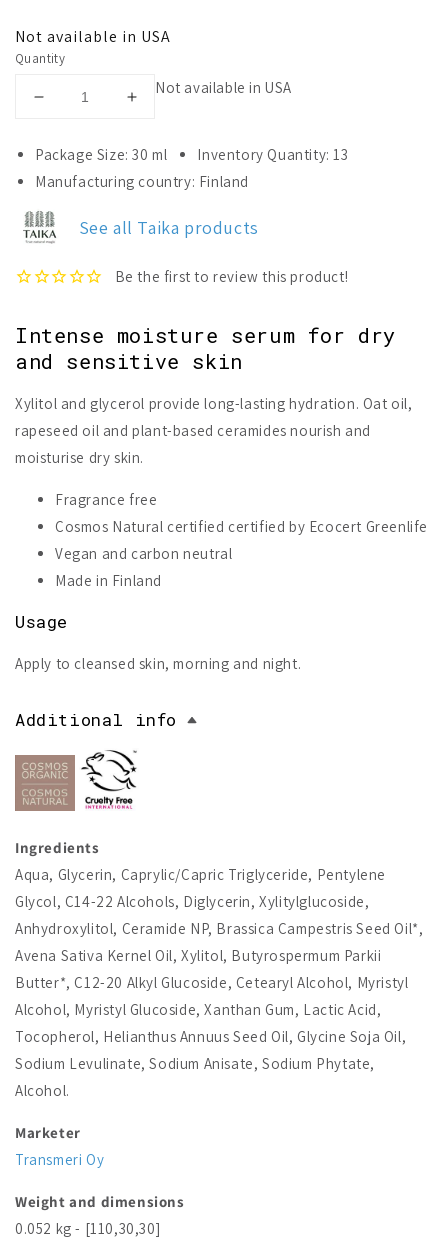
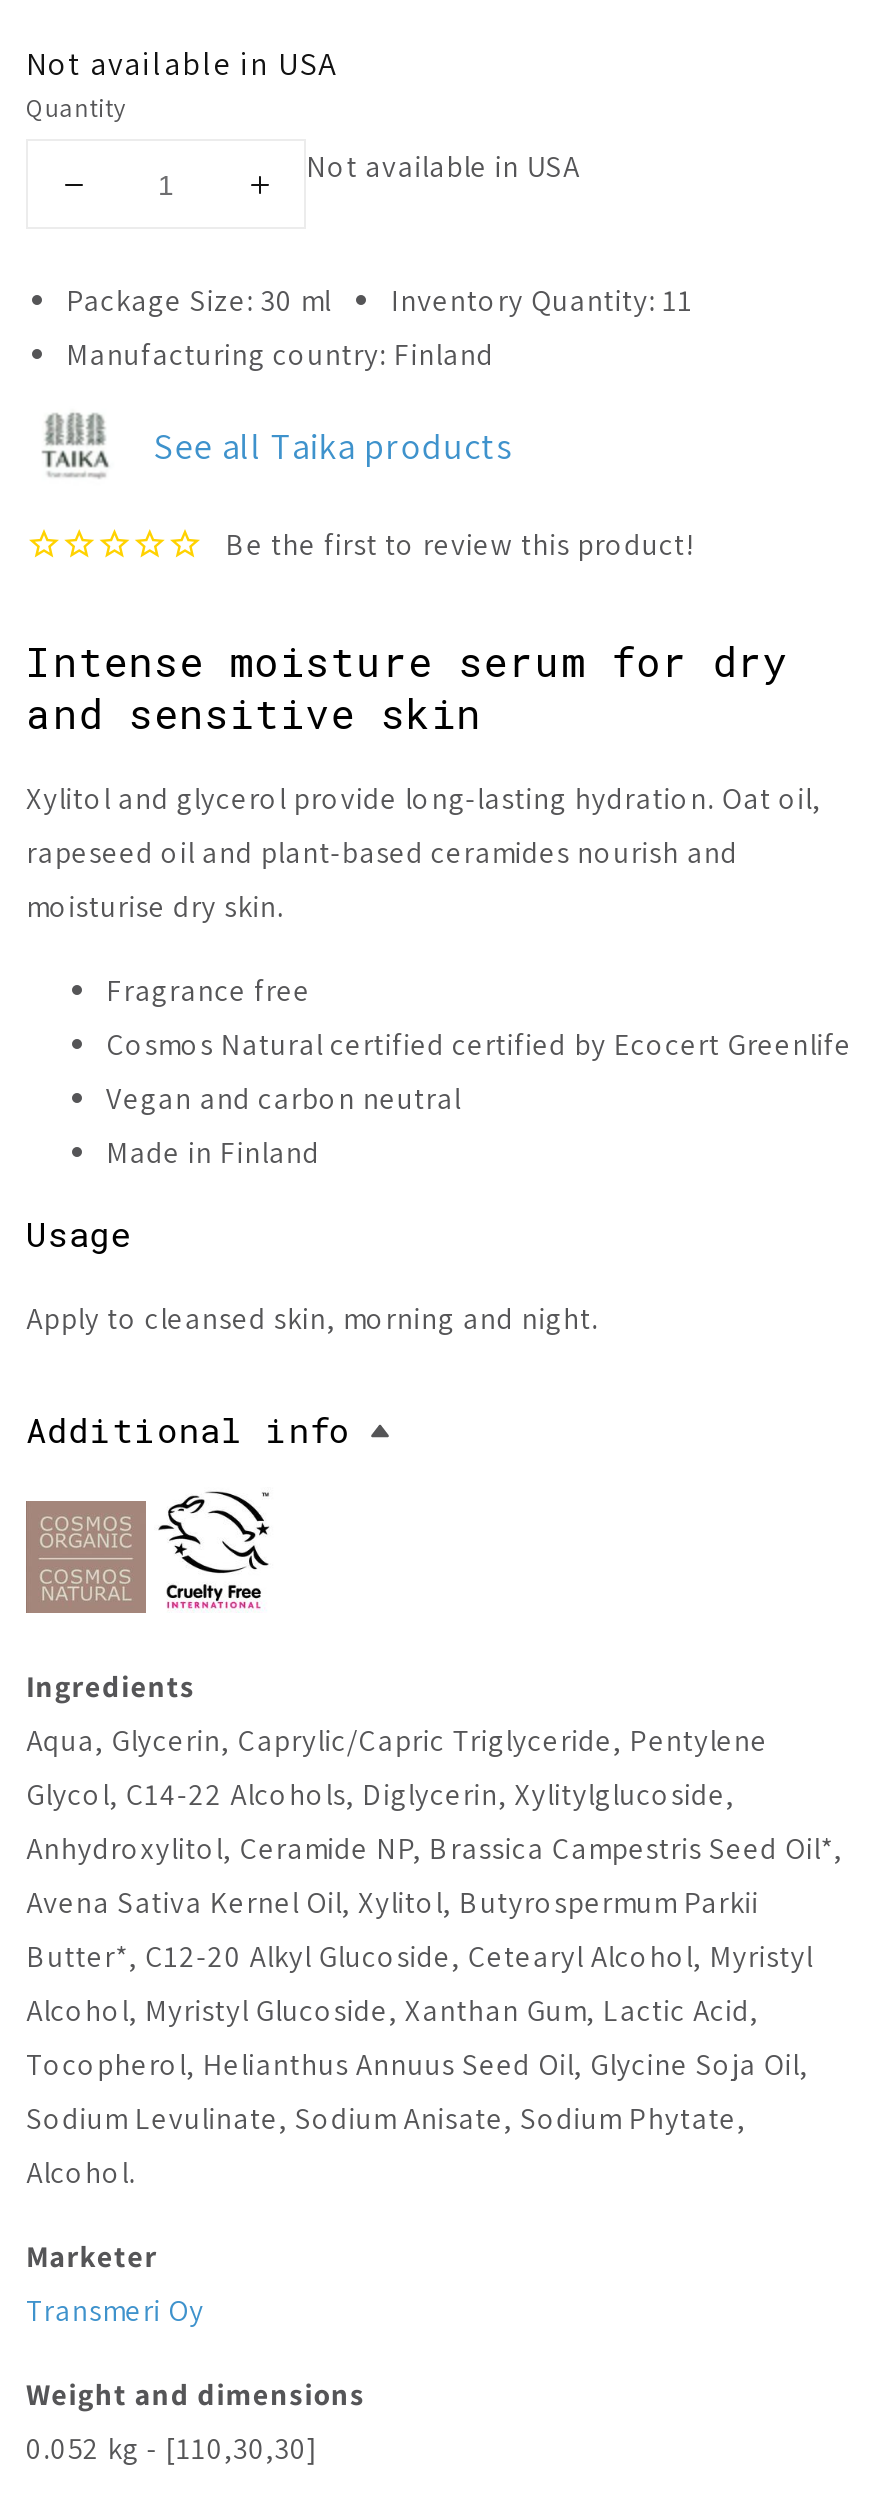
- Inventory Quantity: 13
+ Inventory Quantity: 11
